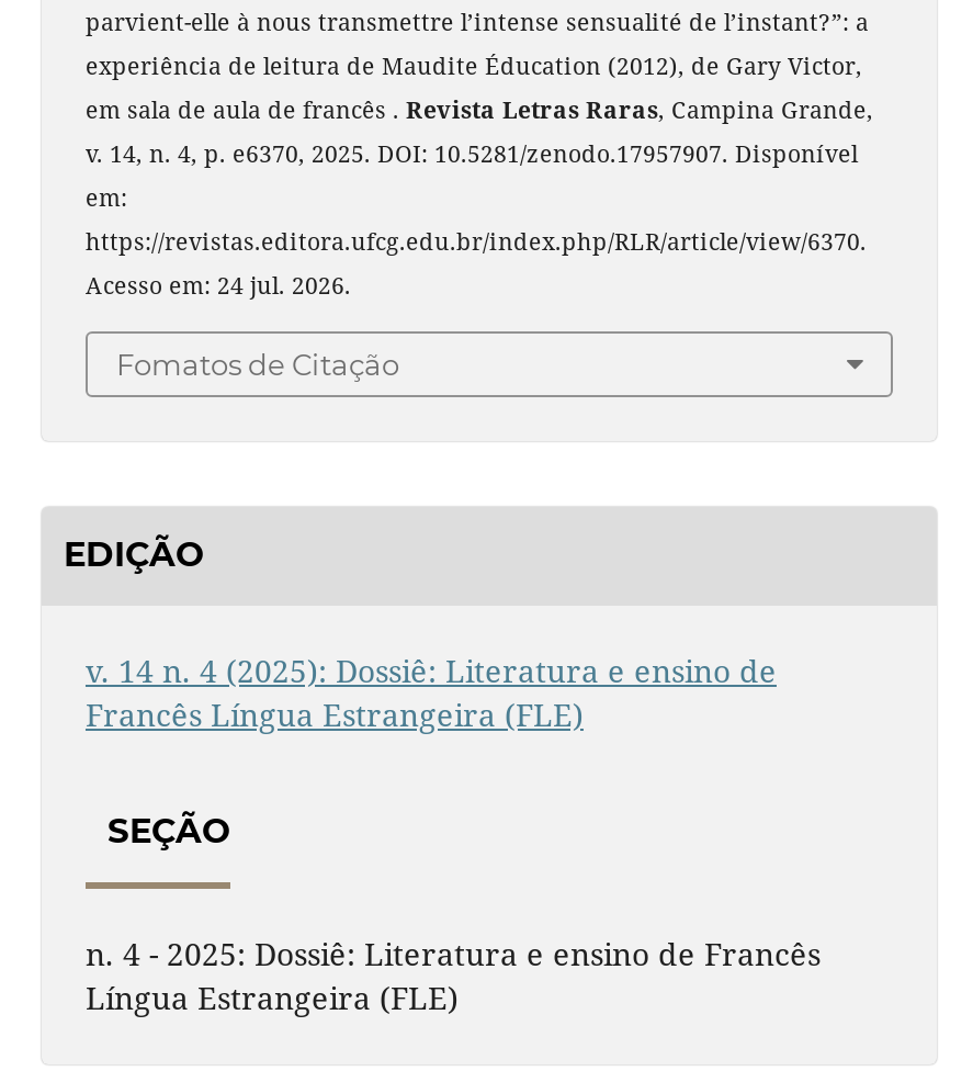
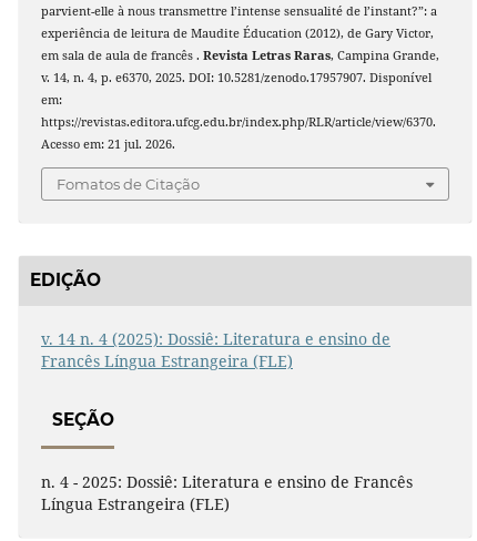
- Acesso em: 24 jul. 2026.
+ Acesso em: 21 jul. 2026.
